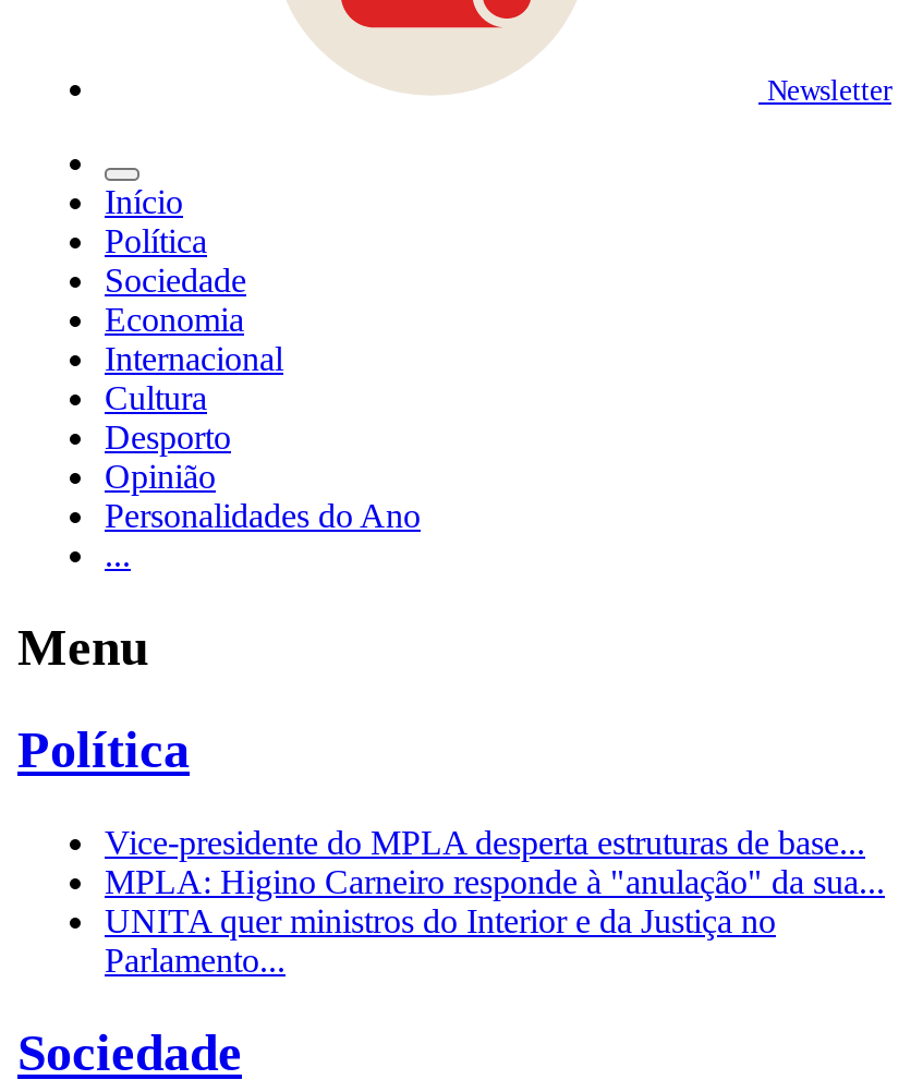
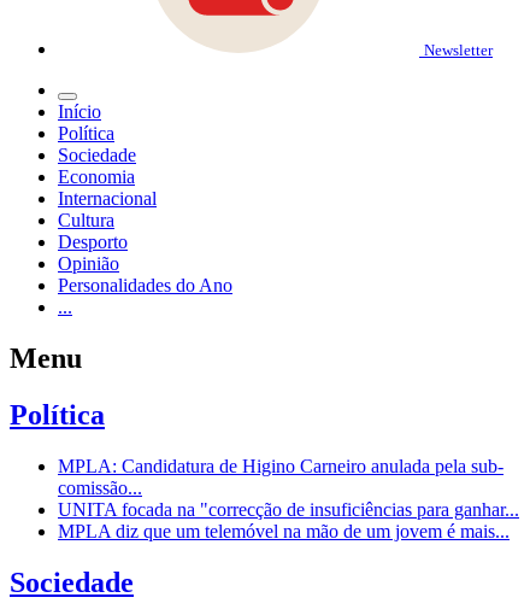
- Vice-presidente do MPLA desperta estruturas de base...
- MPLA: Higino Carneiro responde à "anulação" da sua...
- UNITA quer ministros do Interior e da Justiça no
- Parlamento...
+ MPLA: Candidatura de Higino Carneiro anulada pela sub-
+ comissão...
+ UNITA focada na "correcção de insuficiências para ganhar...
+ MPLA diz que um telemóvel na mão de um jovem é mais...
